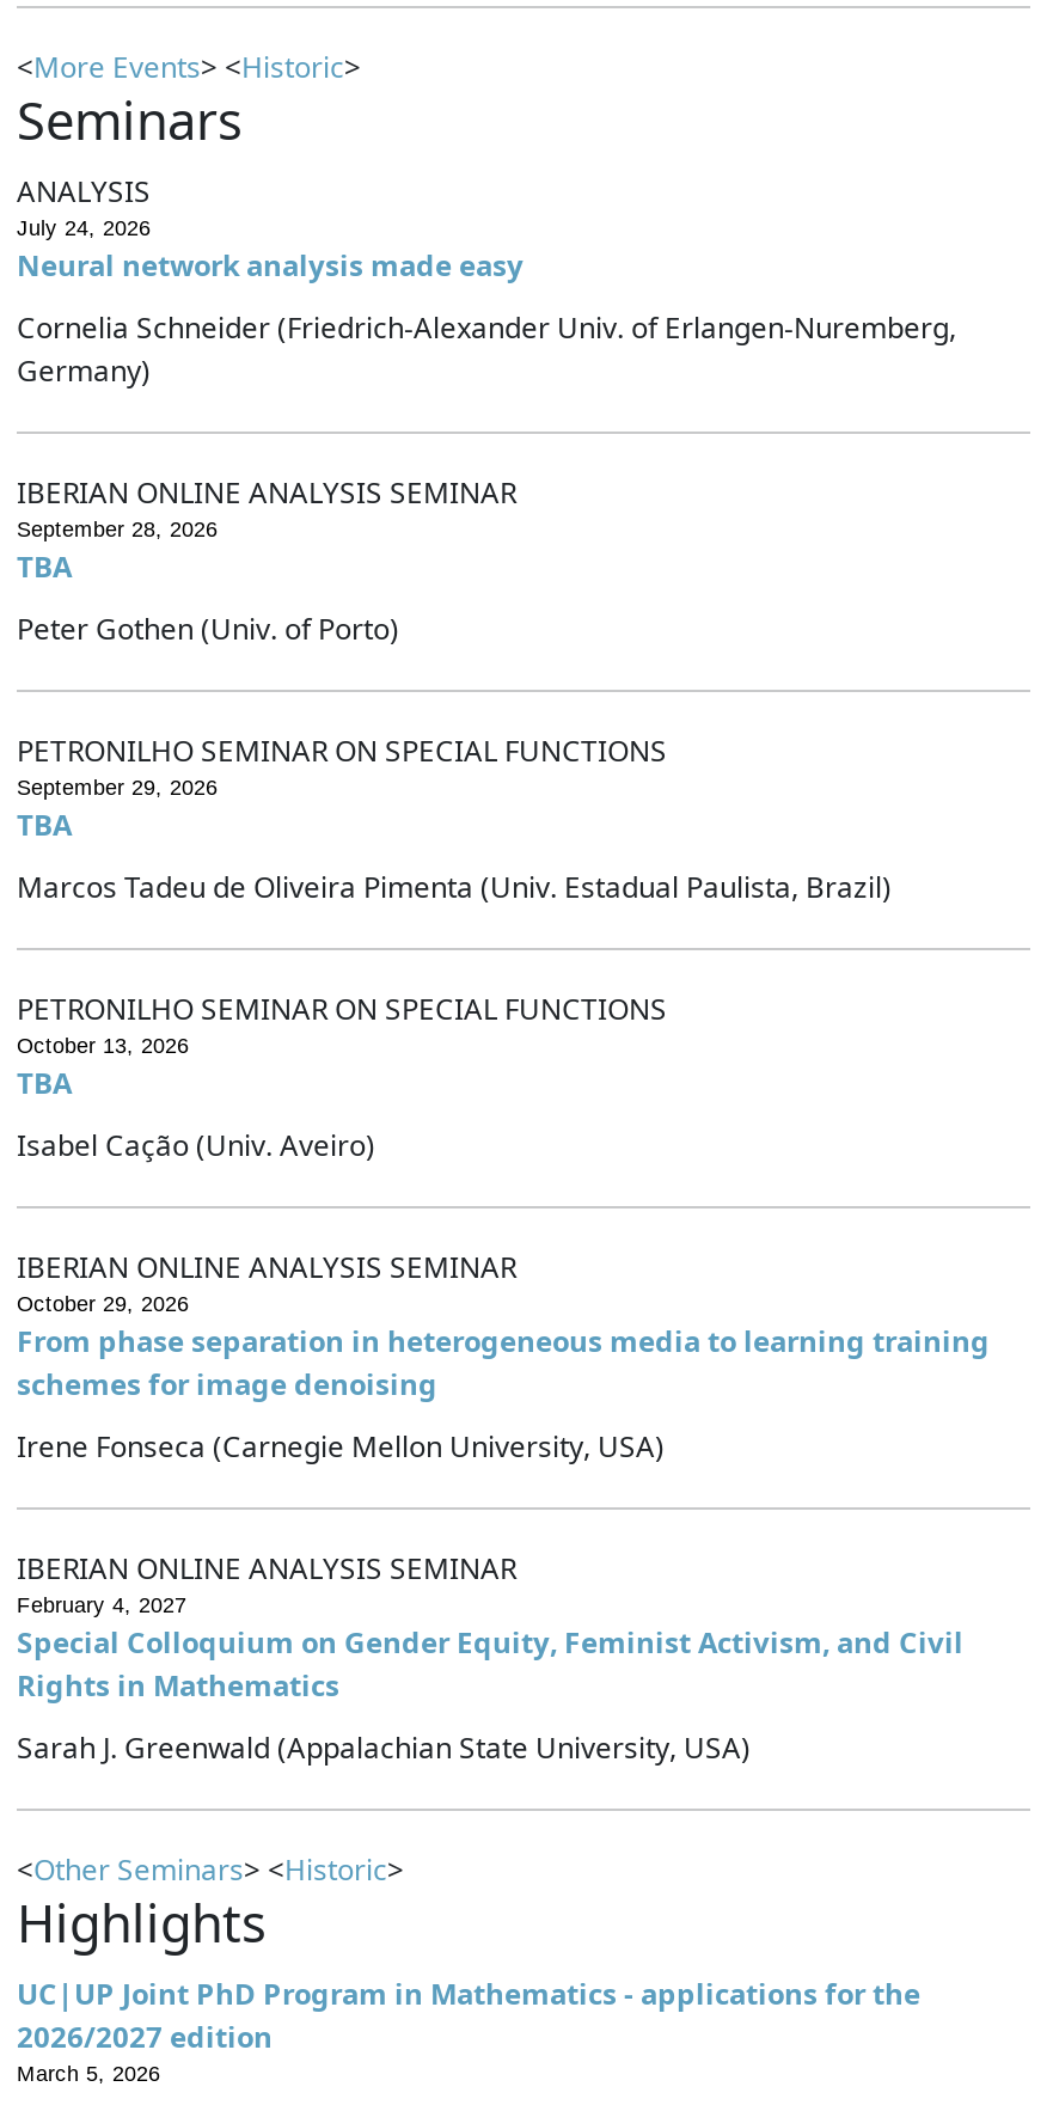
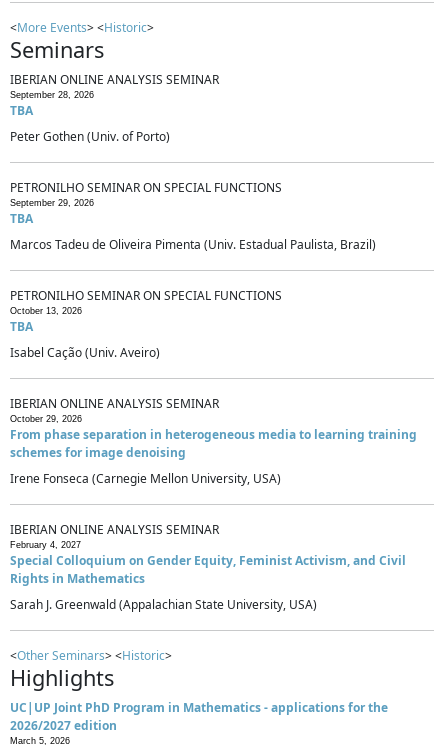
- ANALYSIS
- July 24, 2026
- Neural network analysis made easy
- Cornelia Schneider (Friedrich-Alexander Univ. of Erlangen-Nuremberg,
- Germany)
